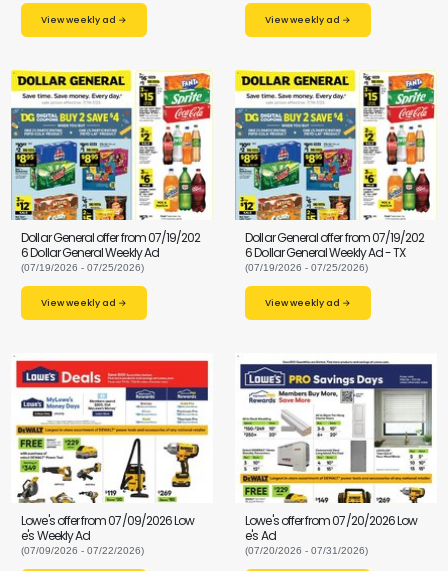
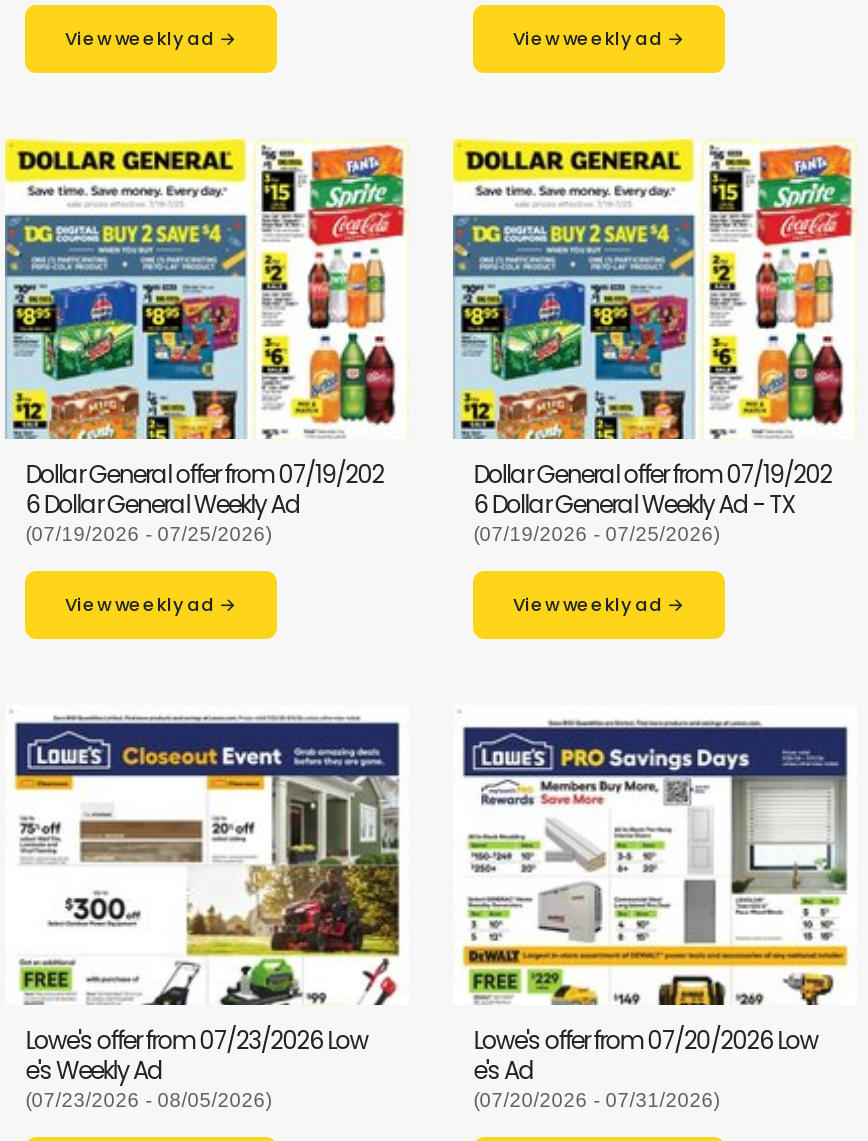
- [image]
- Lowe's offer from 07/09/2026 Low
+ [image]
+ Lowe's offer from 07/23/2026 Low

- (07/09/2026 - 07/22/2026)
+ (07/23/2026 - 08/05/2026)
